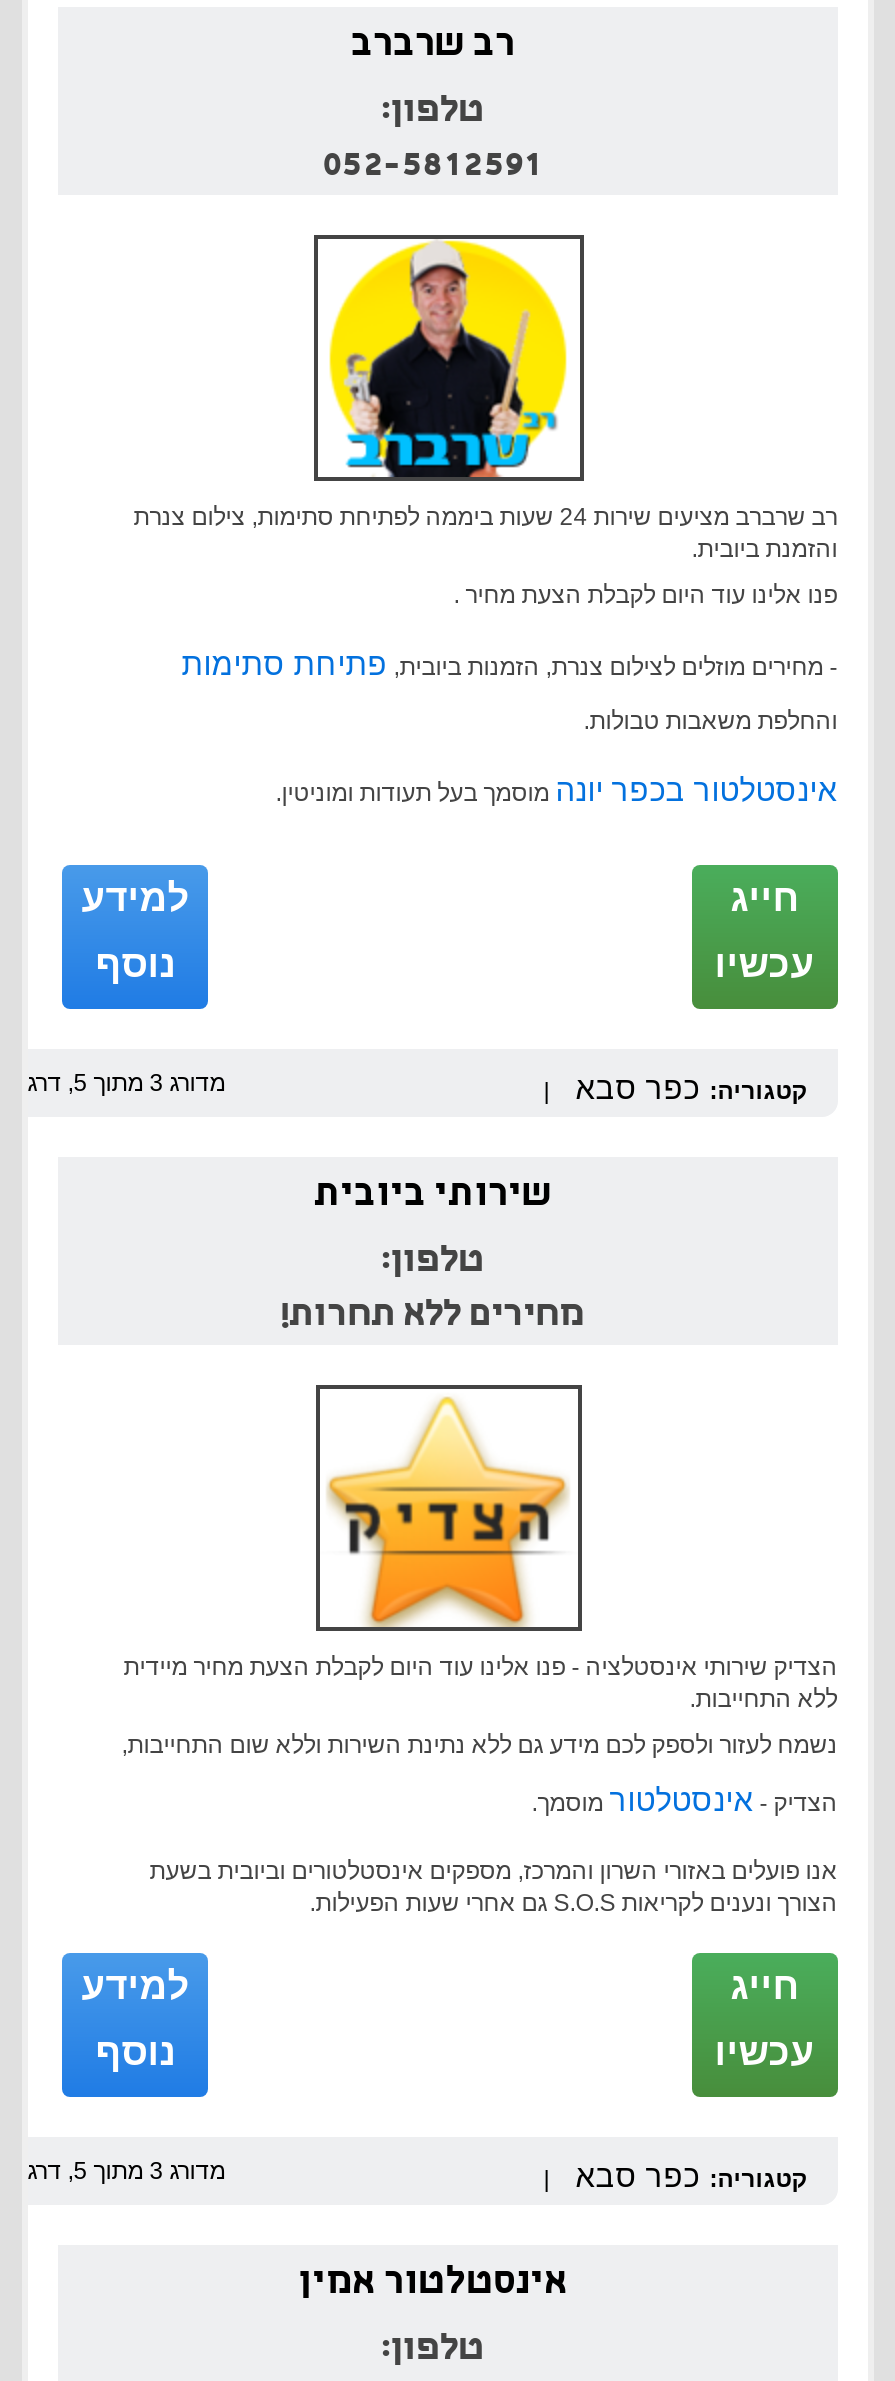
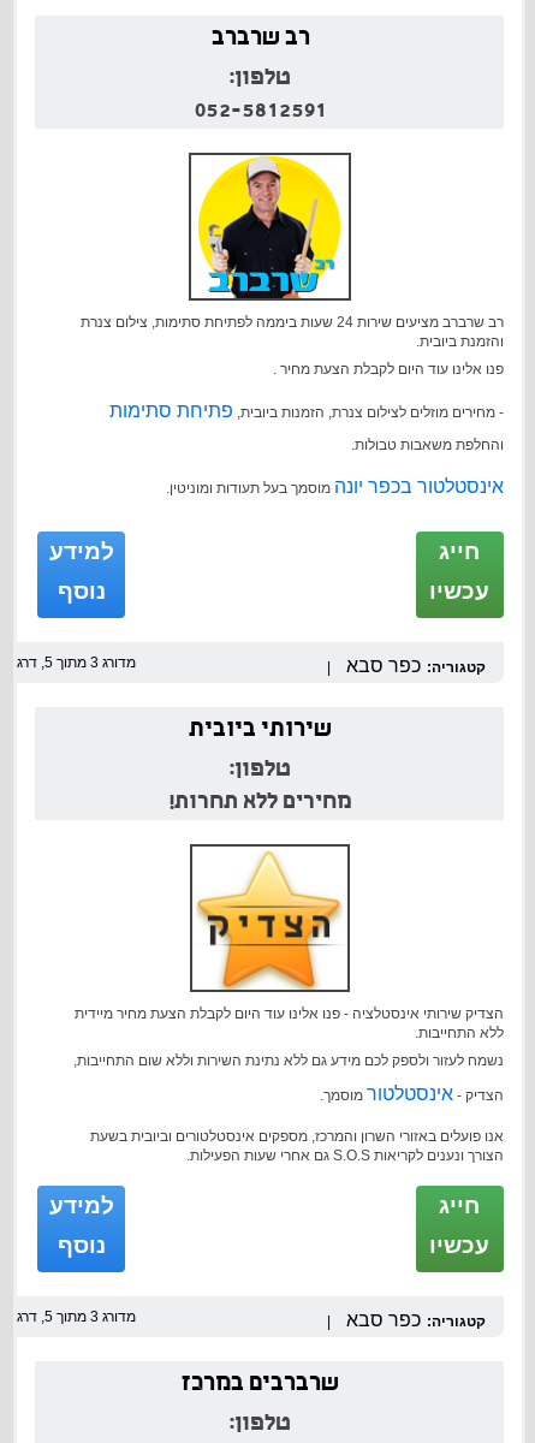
- אינסטלטור אמין
+ שרברבים במרכז
